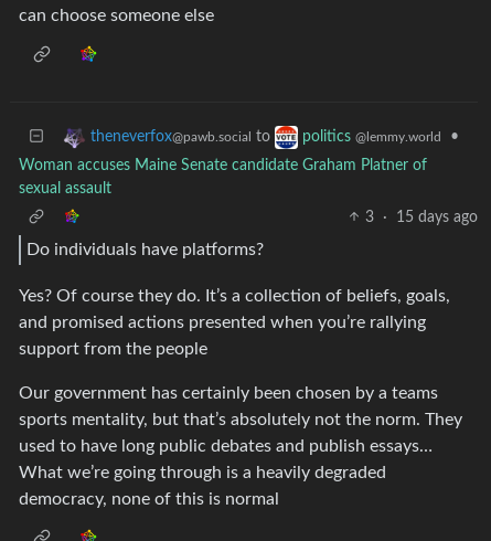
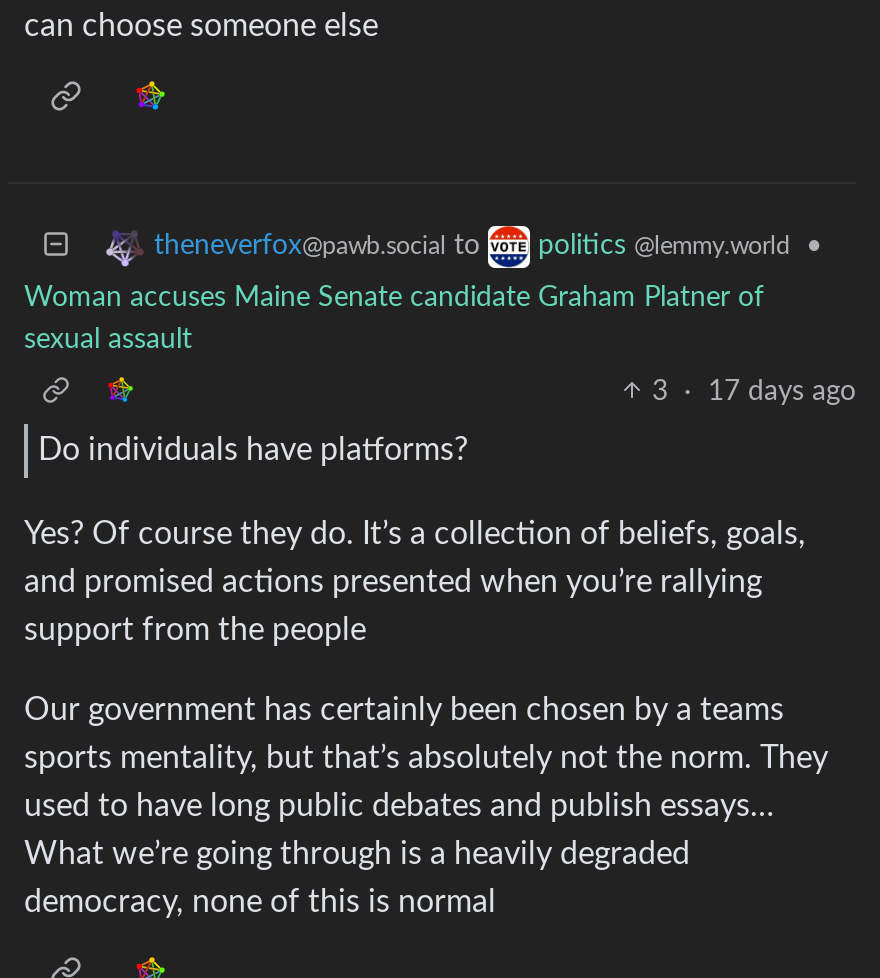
- 3 · 15 days ago
+ 3 · 17 days ago
